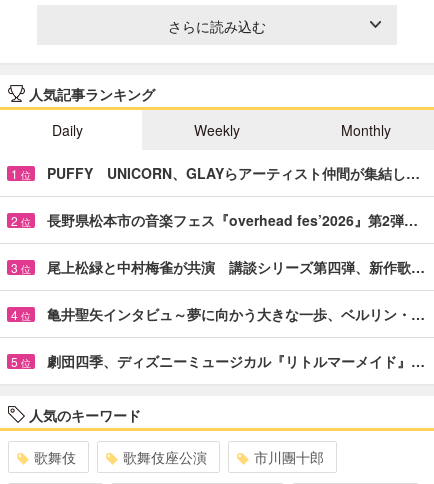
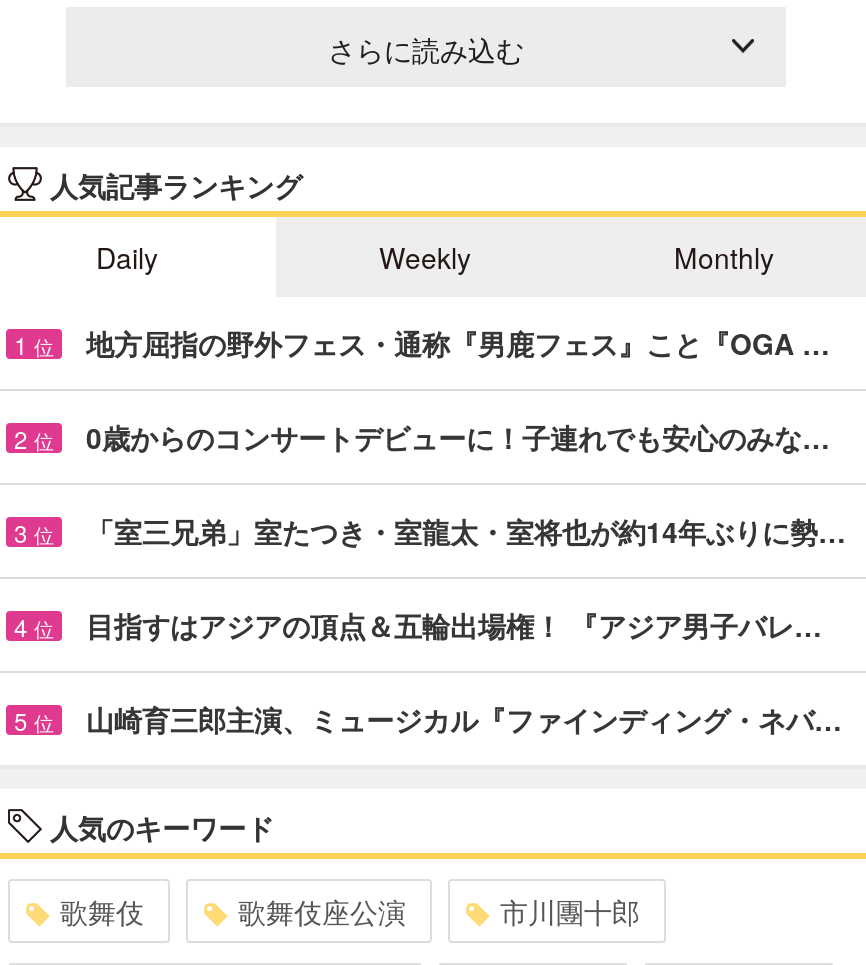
- PUFFY UNICORN、GLAYらアーティスト仲間が集結し…
+ 地方屈指の野外フェス・通称『男鹿フェス』こと『OGA …

- 長野県松本市の音楽フェス『overhead fes’2026』第2弾…
+ 0歳からのコンサートデビューに！子連れでも安心のみな…

- 尾上松緑と中村梅雀が共演 講談シリーズ第四弾、新作歌…
+ 「室三兄弟」室たつき・室龍太・室将也が約14年ぶりに勢…

- 亀井聖矢インタビュ～夢に向かう大きな一歩、ベルリン・…
+ 目指すはアジアの頂点＆五輪出場権！ 『アジア男子バレ…

- 劇団四季、ディズニーミュージカル『リトルマーメイド』…
+ 山崎育三郎主演、ミュージカル『ファインディング・ネバ…
